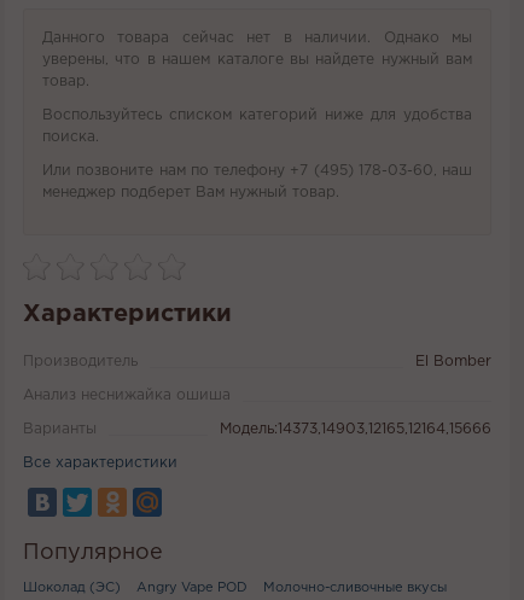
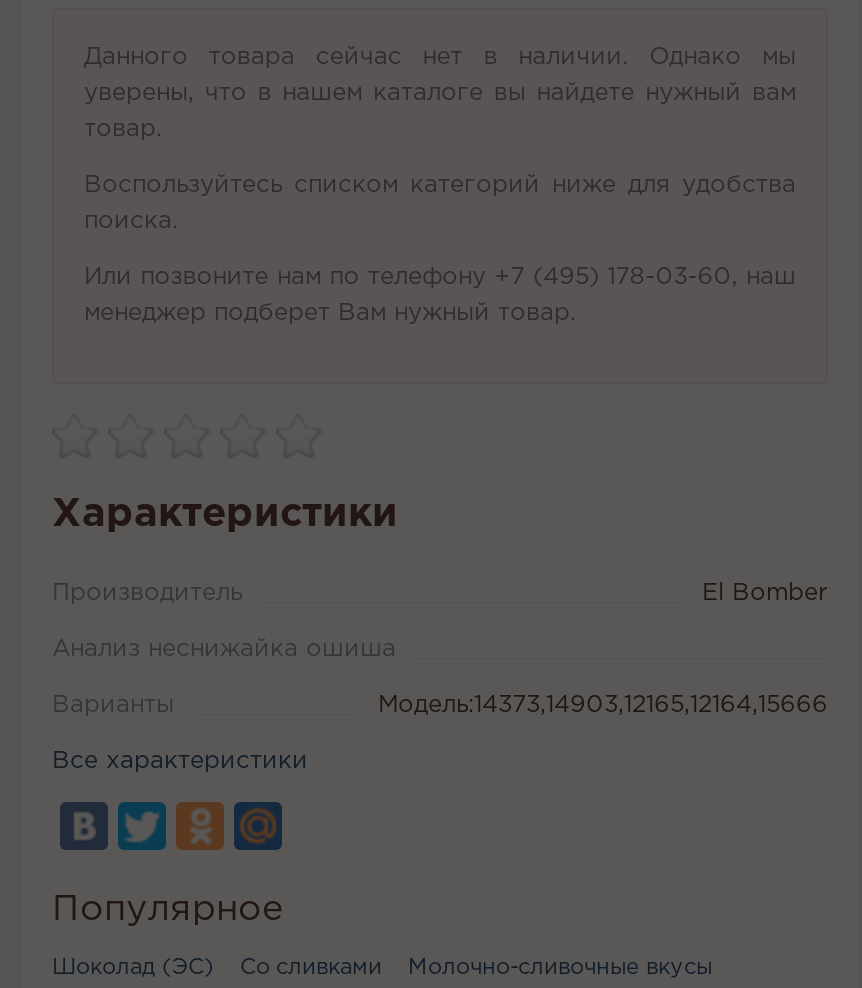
- Angry Vape POD
+ Со сливками
